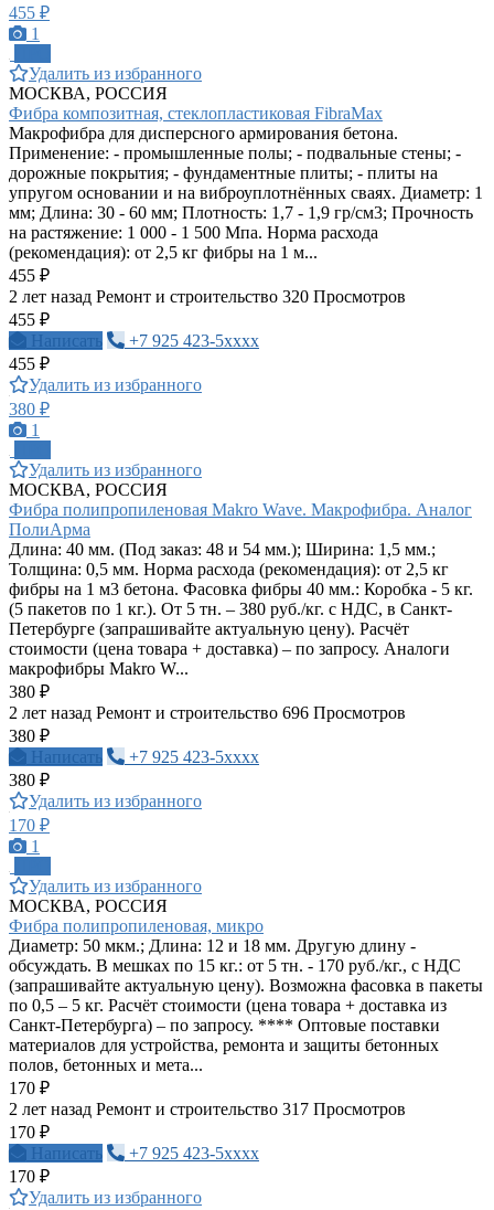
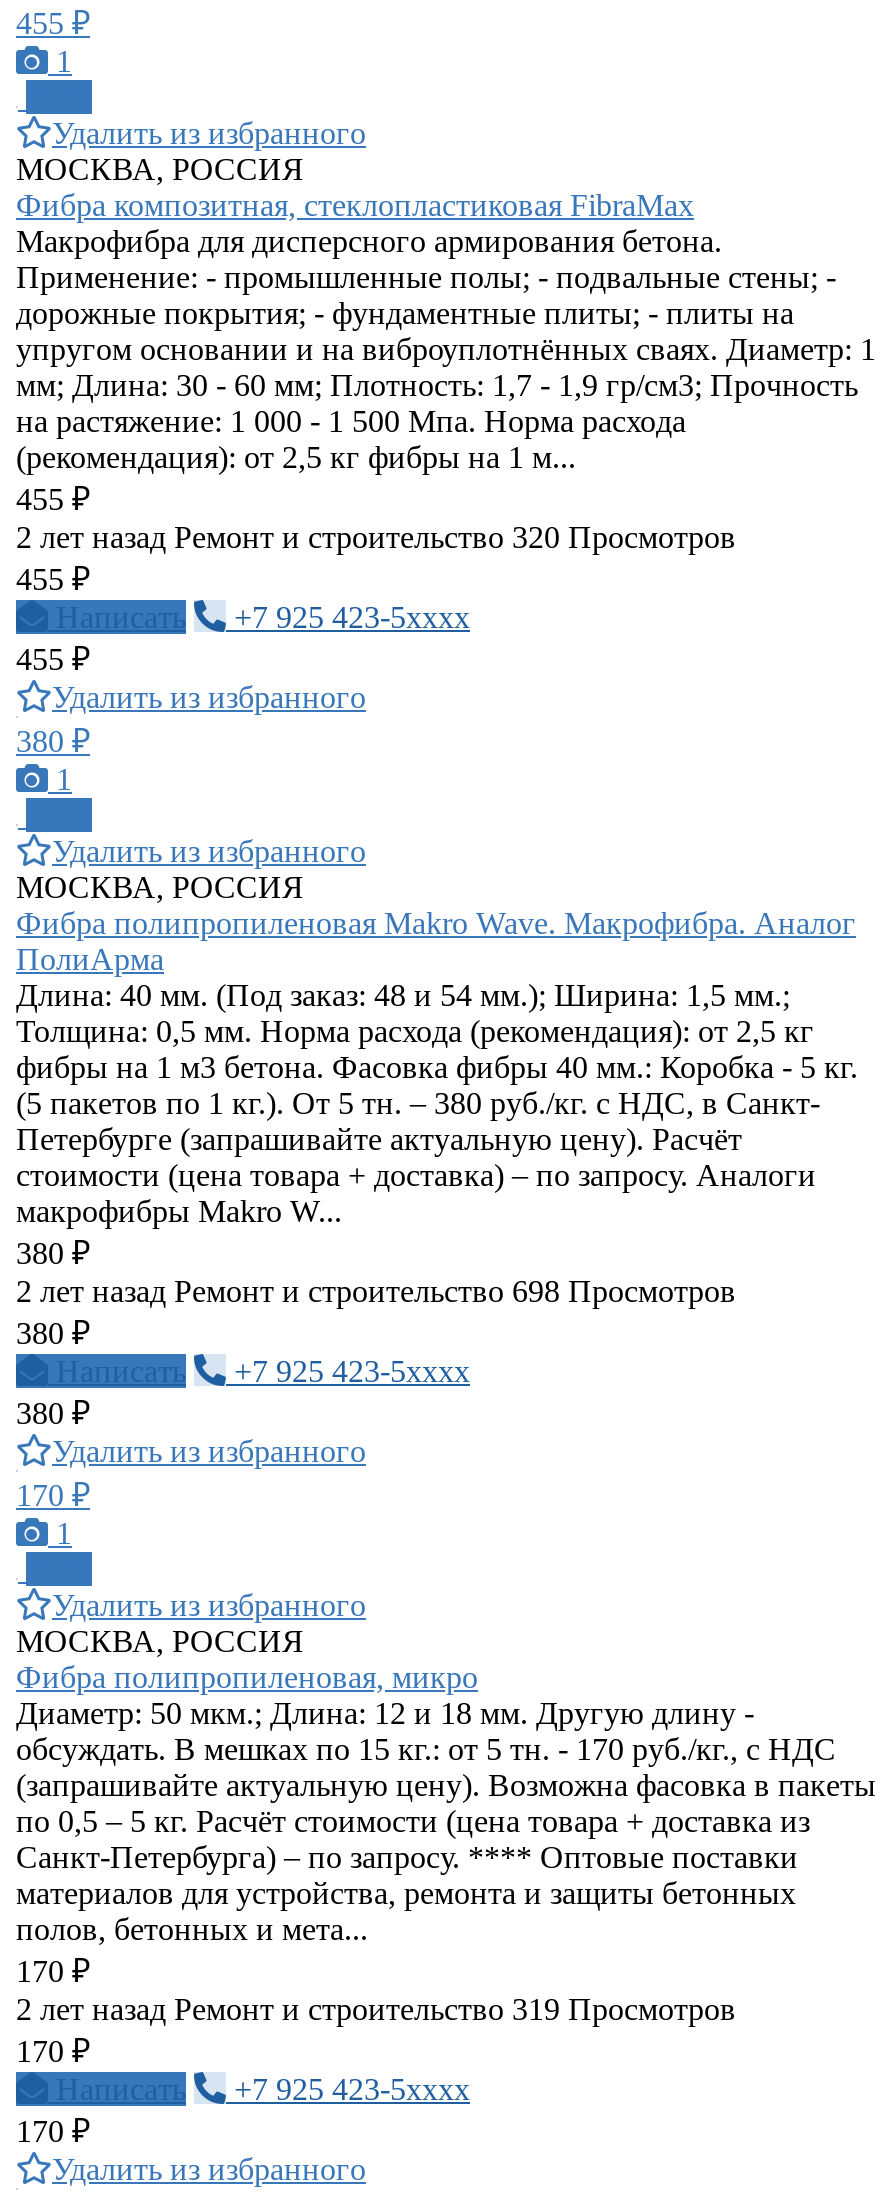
- 2 лет назад Ремонт и строительство 696 Просмотров
+ 2 лет назад Ремонт и строительство 698 Просмотров

- 2 лет назад Ремонт и строительство 317 Просмотров
+ 2 лет назад Ремонт и строительство 319 Просмотров
